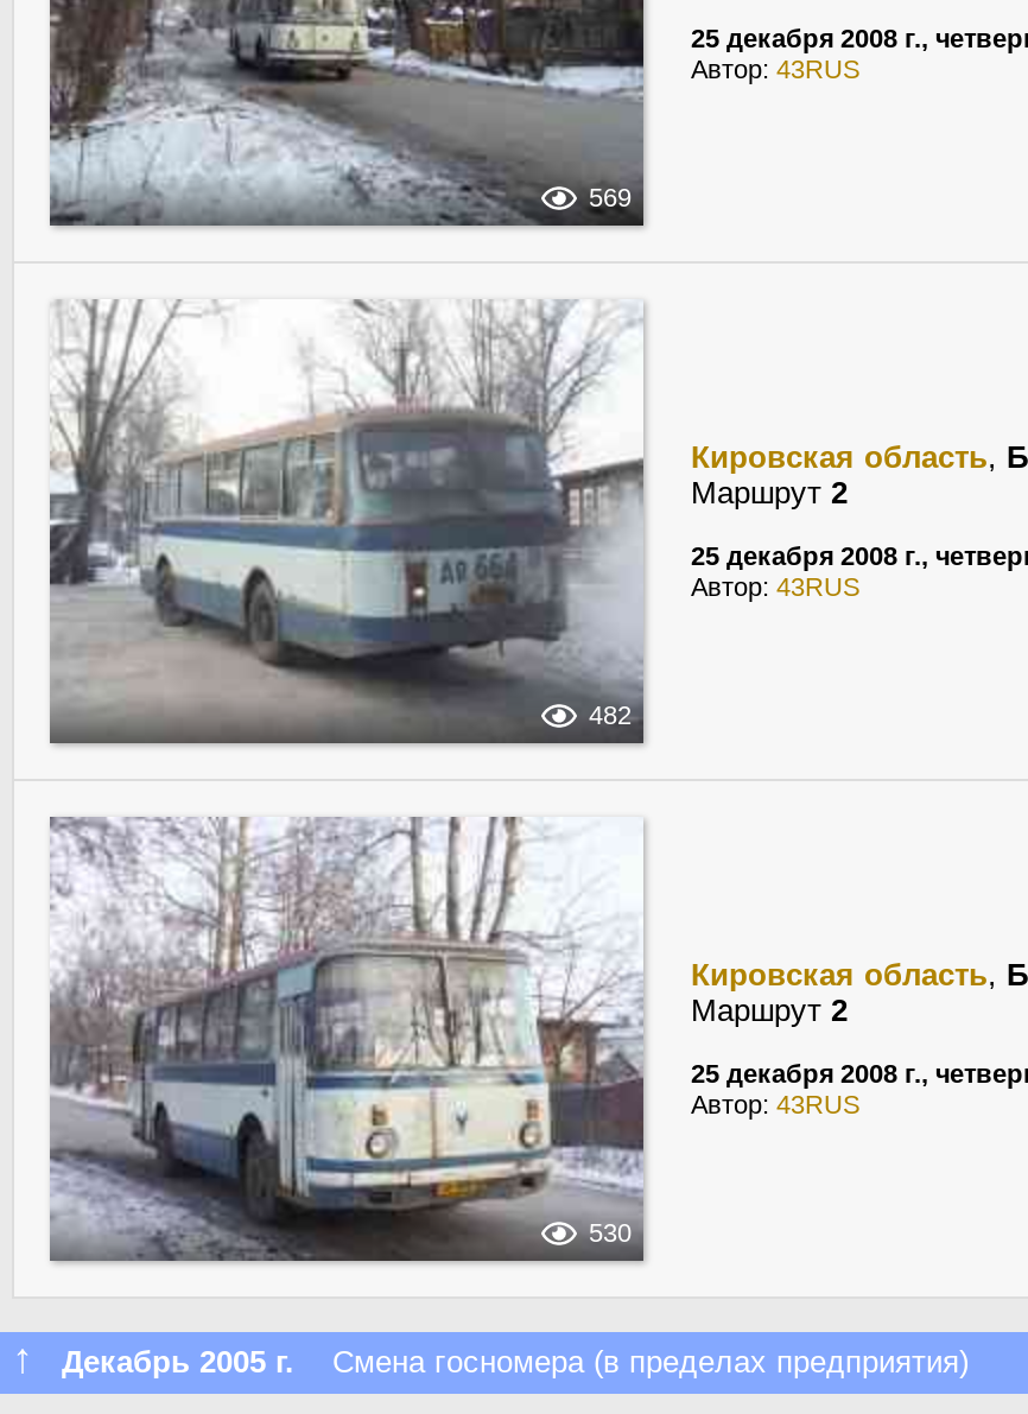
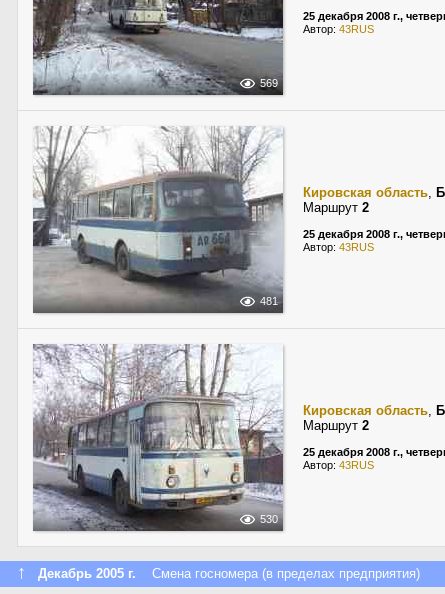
- 482
+ 481
